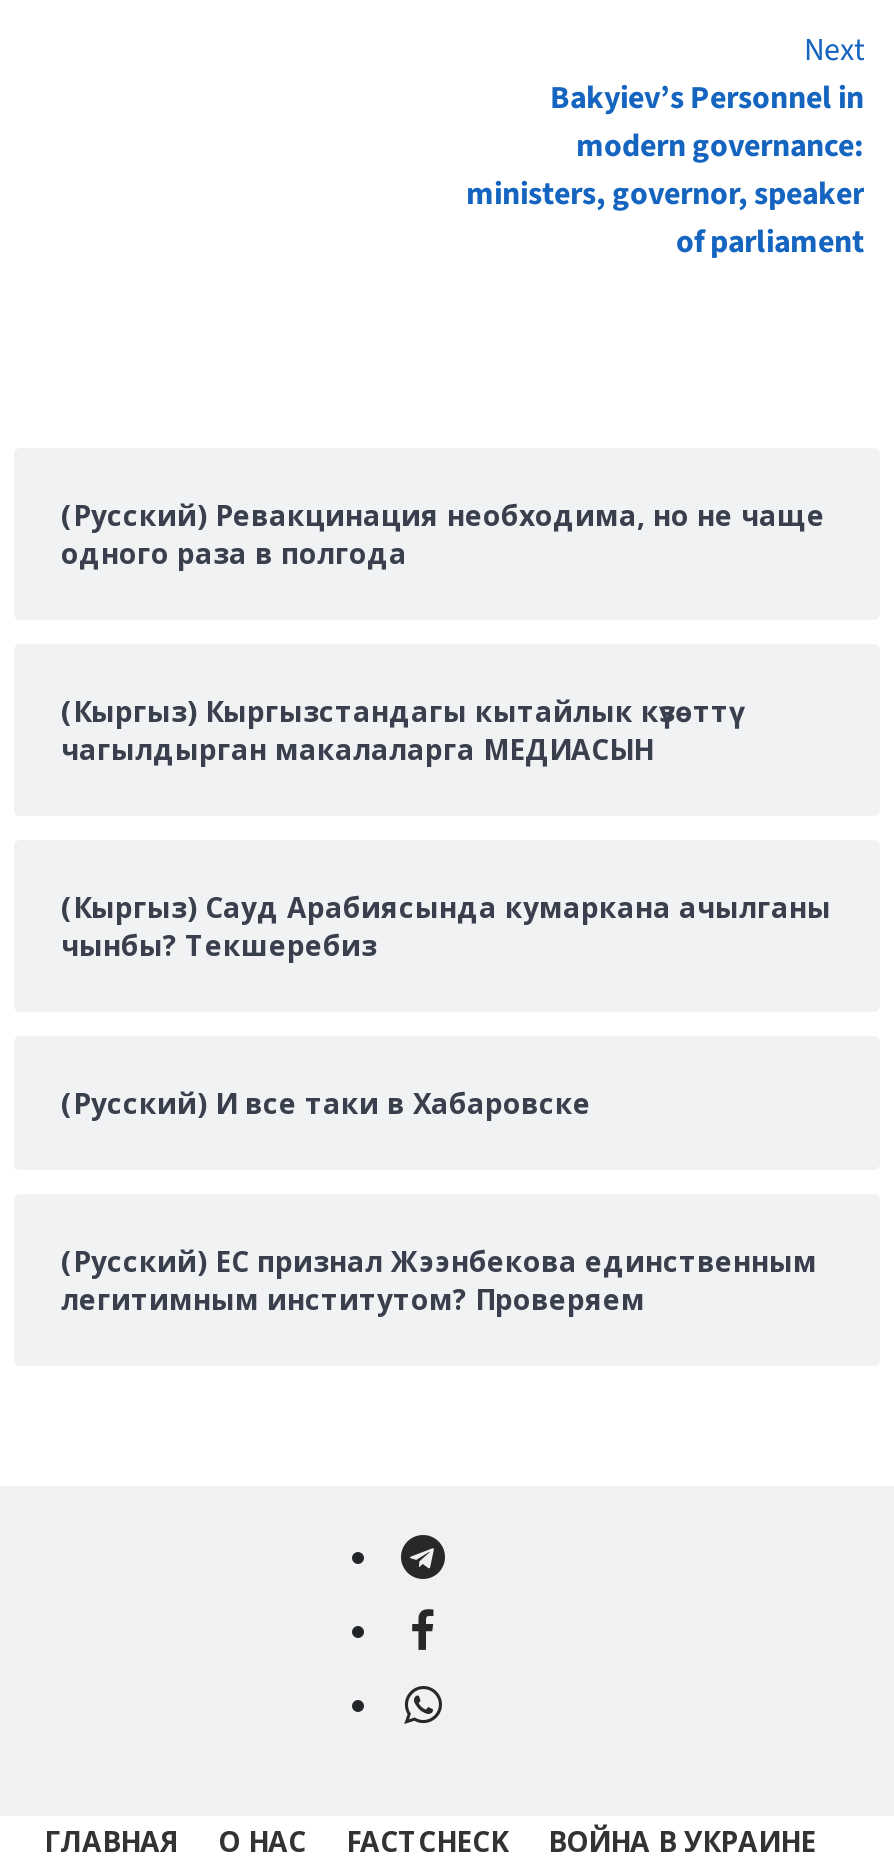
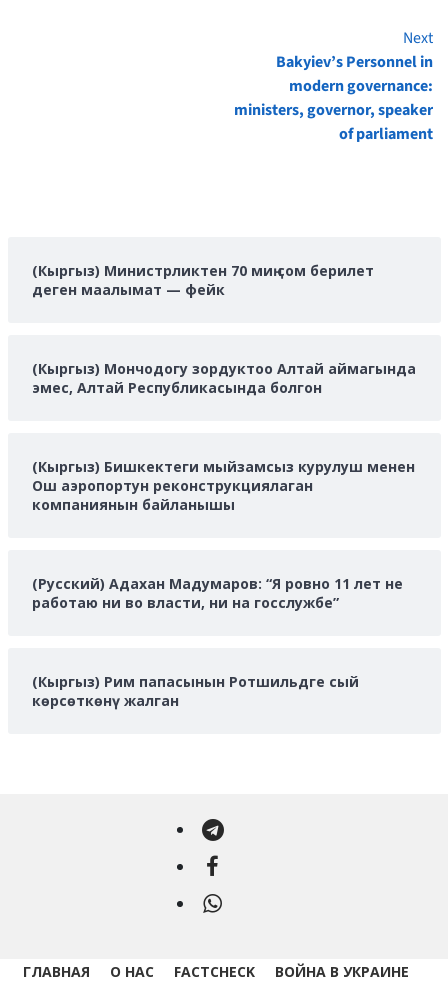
- (Русский) Ревакцинация необходима, но не чаще
- одного раза в полгода
+ (Кыргыз) Министрликтен 70 миң сом берилет
+ деген маалымат — фейк

- (Кыргыз) Кыргызстандагы кытайлык күзөттү
- чагылдырган макалаларга МЕДИАСЫН
+ (Кыргыз) Мончодогу зордуктоо Алтай аймагында
+ эмес, Алтай Республикасында болгон

- (Кыргыз) Сауд Арабиясында кумаркана ачылганы
- чынбы? Текшеребиз
+ (Кыргыз) Бишкектеги мыйзамсыз курулуш менен
+ Ош аэропортун реконструкциялаган
+ компаниянын байланышы

- (Русский) И все таки в Хабаровске
+ (Русский) Адахан Мадумаров: “Я ровно 11 лет не
+ работаю ни во власти, ни на госслужбе”

- (Русский) ЕС признал Жээнбекова единственным
- легитимным институтом? Проверяем
+ (Кыргыз) Рим папасынын Ротшильдге сый
+ көрсөткөнү жалган
